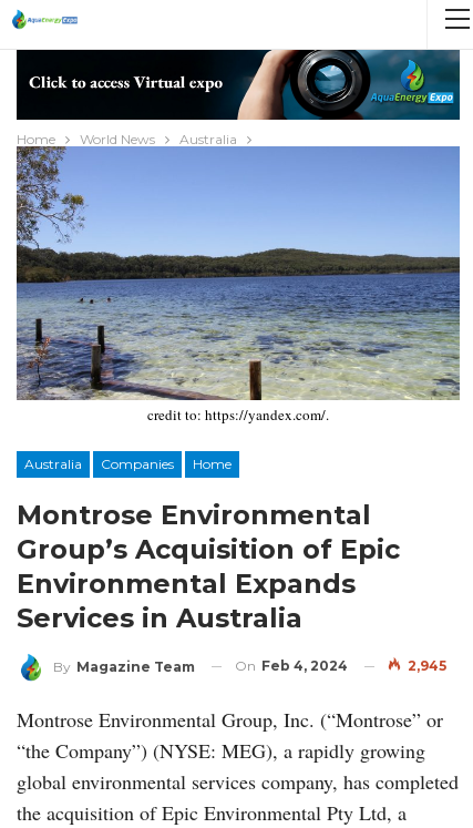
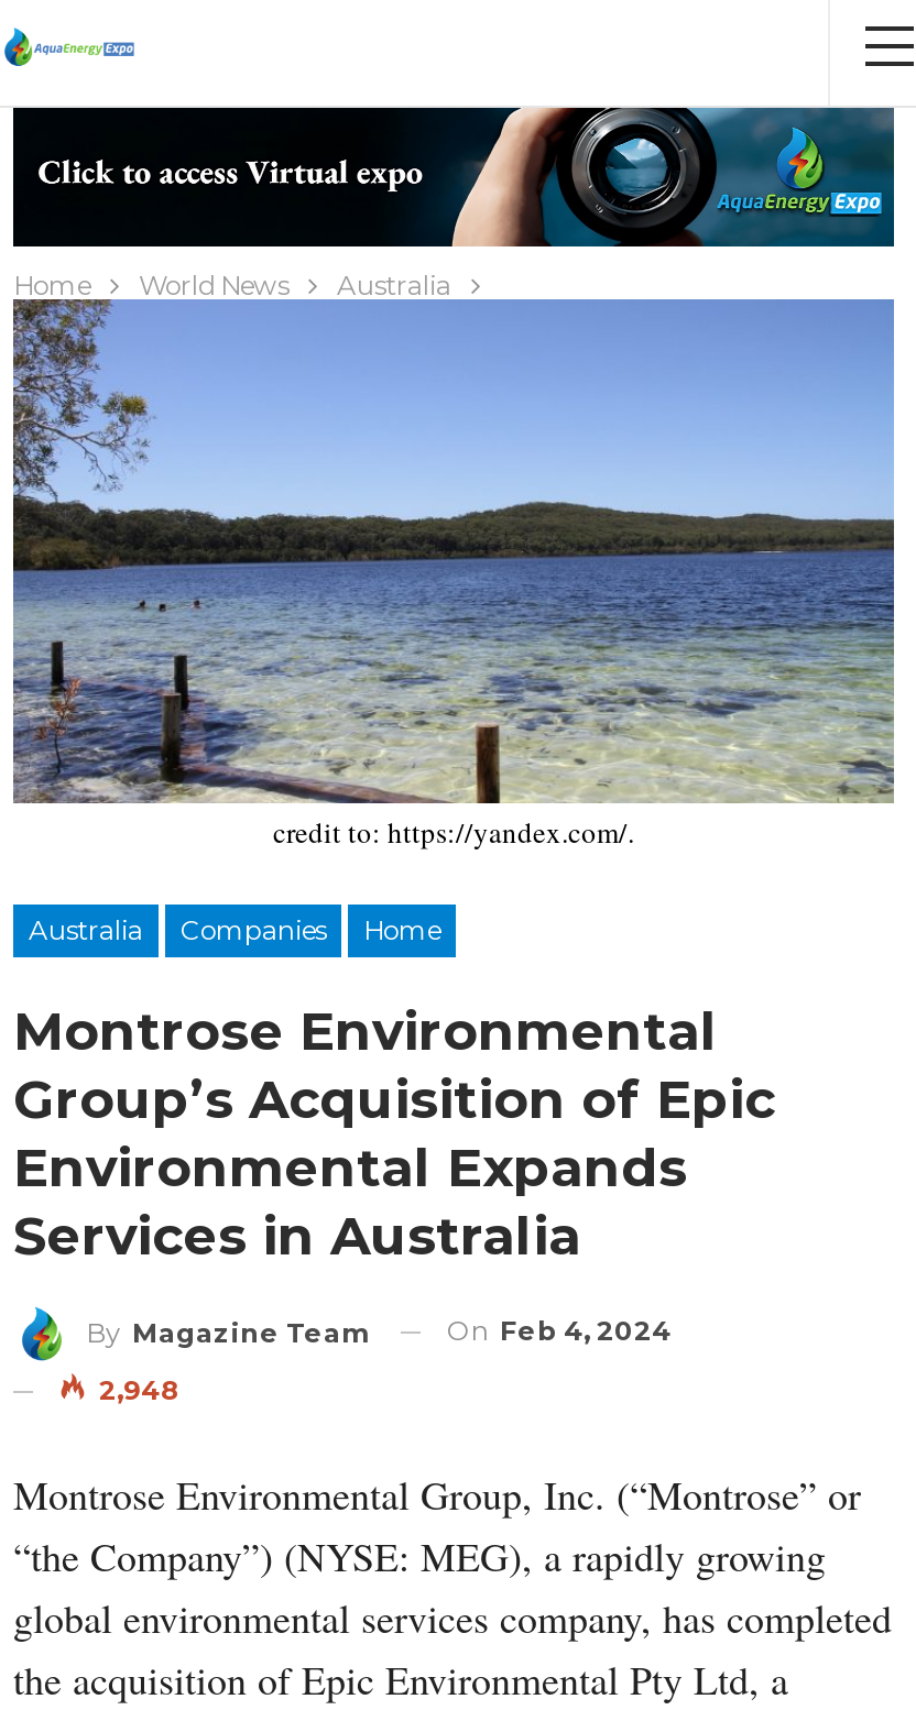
- 2,945
+ 2,948
